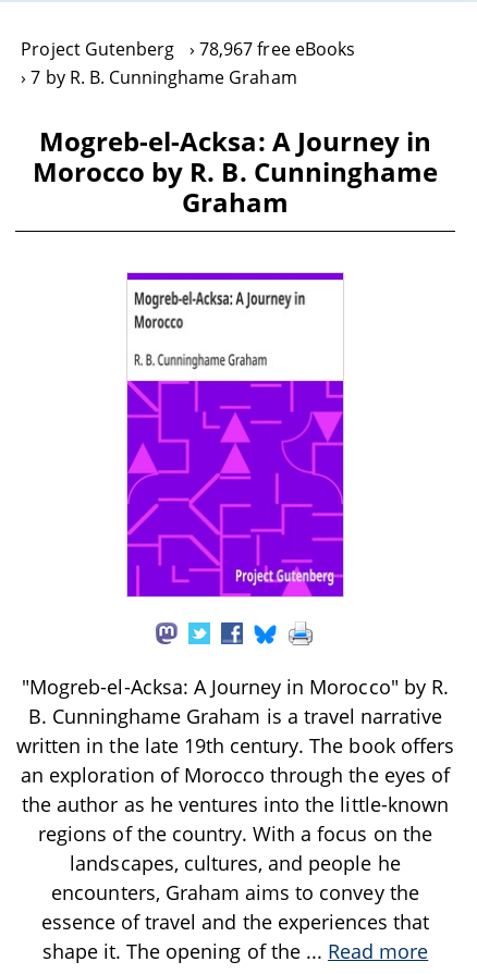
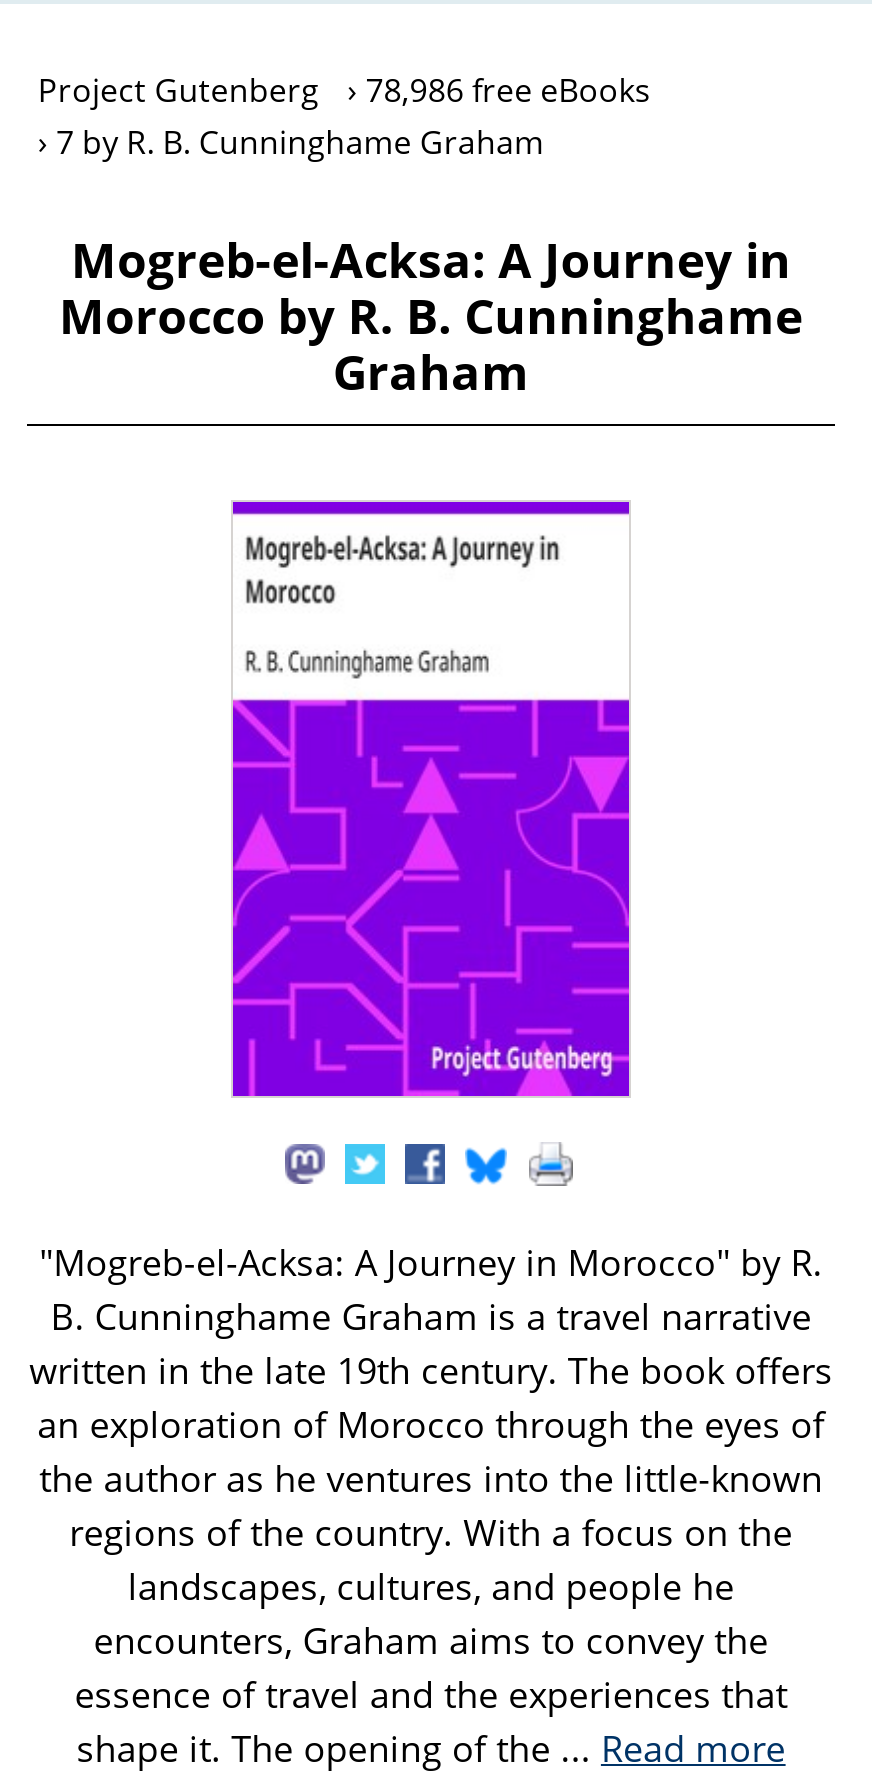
- Project Gutenberg 78,967 free eBooks
+ Project Gutenberg 78,986 free eBooks
